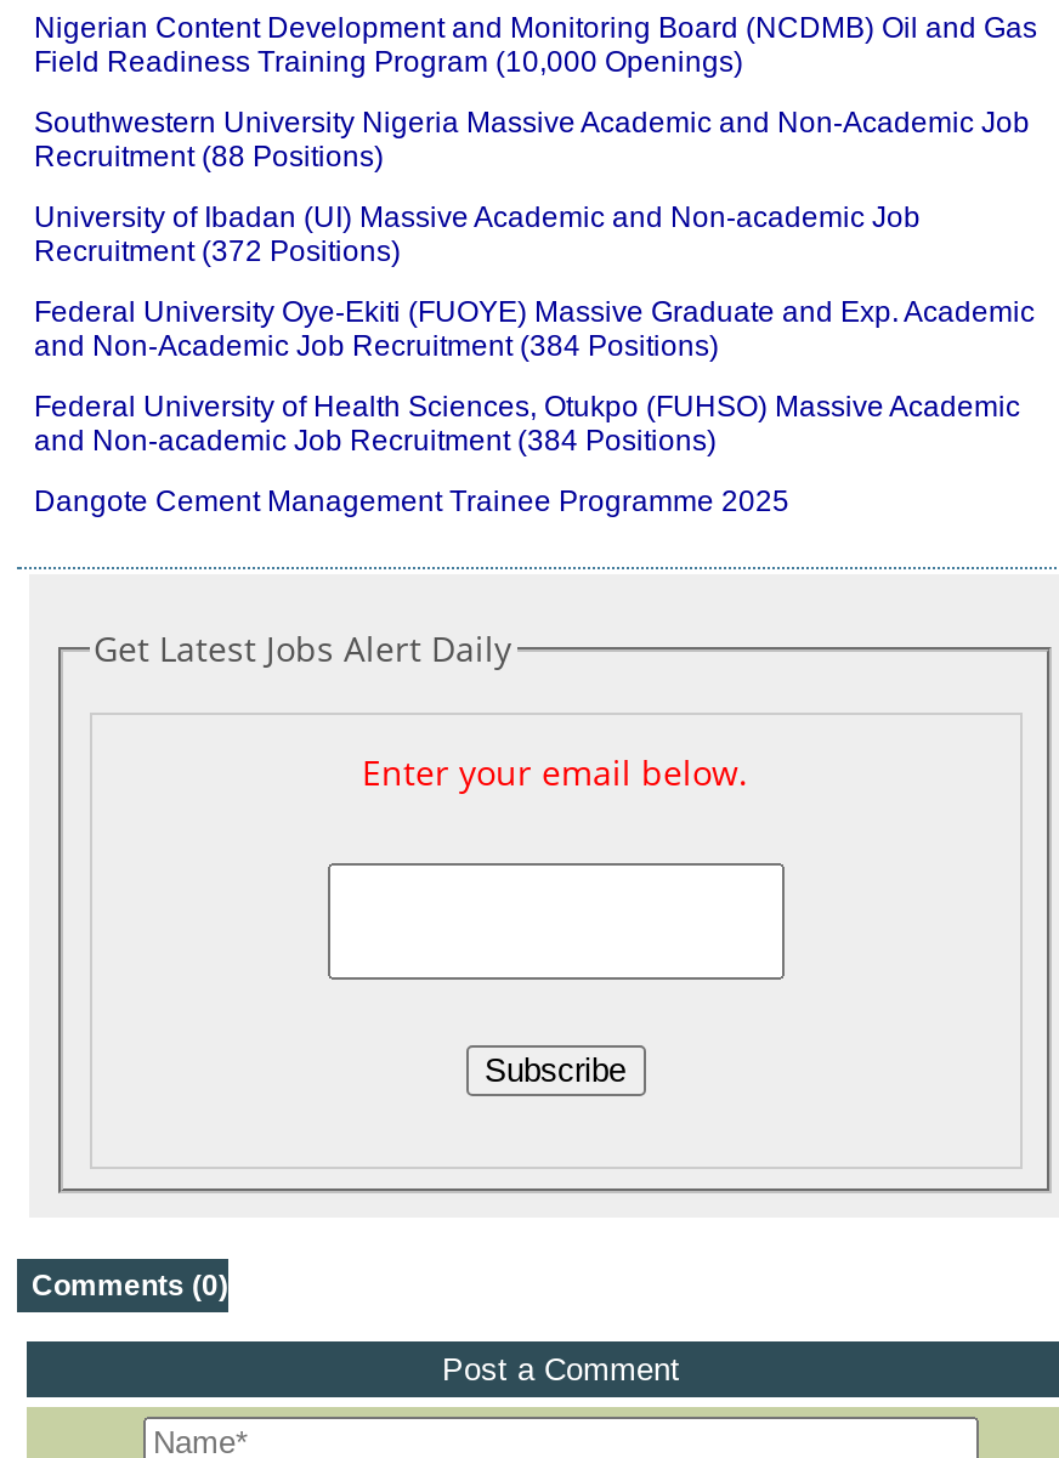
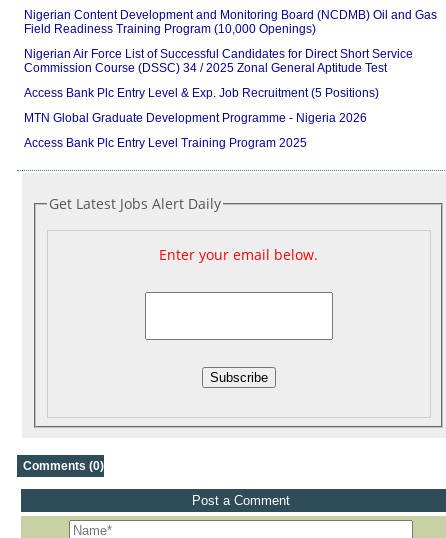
- Southwestern University Nigeria Massive Academic and Non-Academic Job
- Recruitment (88 Positions)
- University of Ibadan (UI) Massive Academic and Non-academic Job
- Recruitment (372 Positions)
- Federal University Oye-Ekiti (FUOYE) Massive Graduate and Exp. Academic
- and Non-Academic Job Recruitment (384 Positions)
- Federal University of Health Sciences, Otukpo (FUHSO) Massive Academic
- and Non-academic Job Recruitment (384 Positions)
- Dangote Cement Management Trainee Programme 2025
+ Nigerian Air Force List of Successful Candidates for Direct Short Service
+ Commission Course (DSSC) 34 / 2025 Zonal General Aptitude Test
+ Access Bank Plc Entry Level & Exp. Job Recruitment (5 Positions)
+ MTN Global Graduate Development Programme - Nigeria 2026
+ Access Bank Plc Entry Level Training Program 2025
